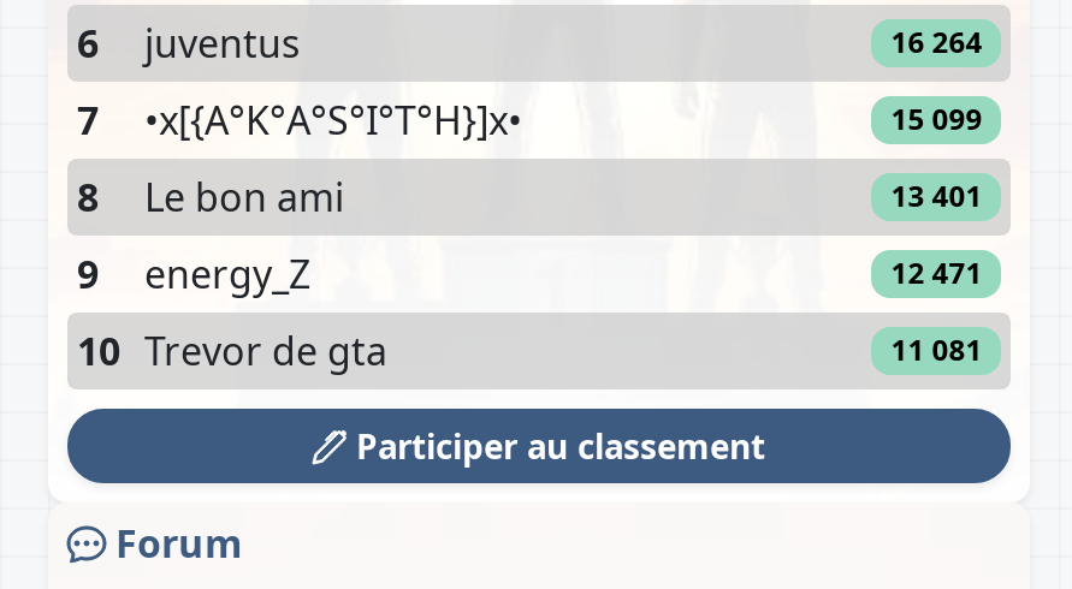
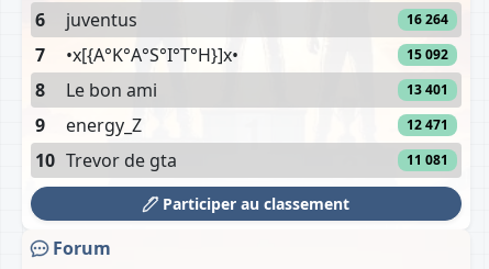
- 15 099
+ 15 092
